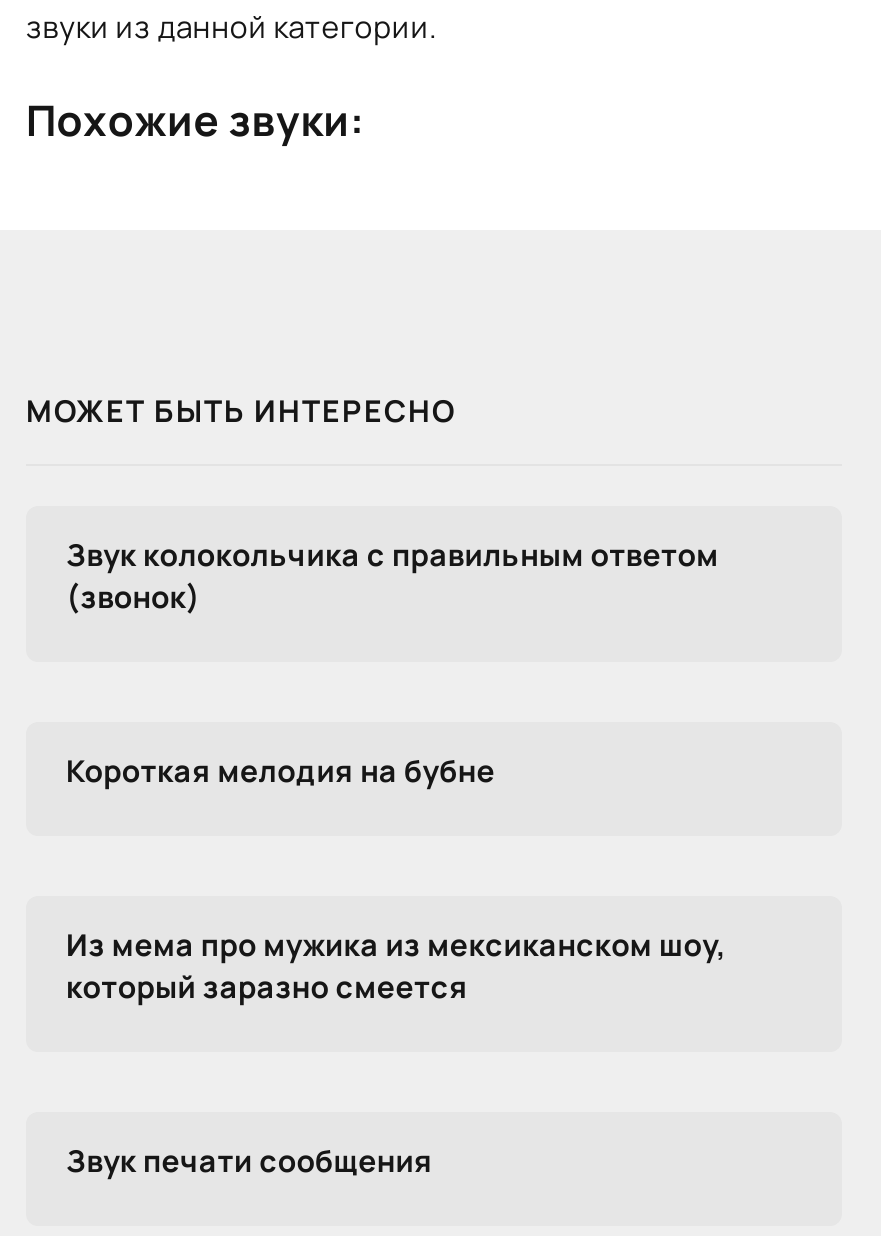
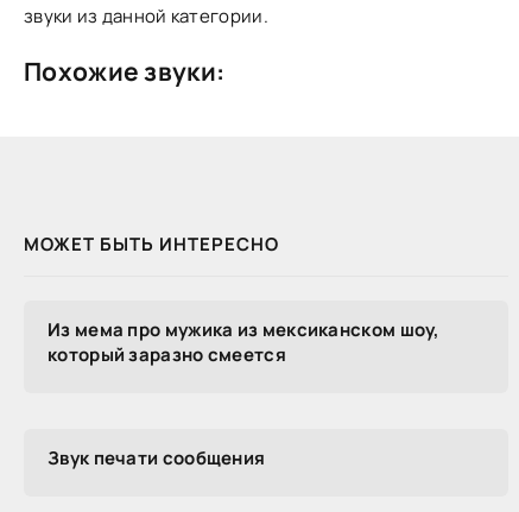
- Звук колокольчика с правильным ответом
- (звонок)

- Короткая мелодия на бубне
